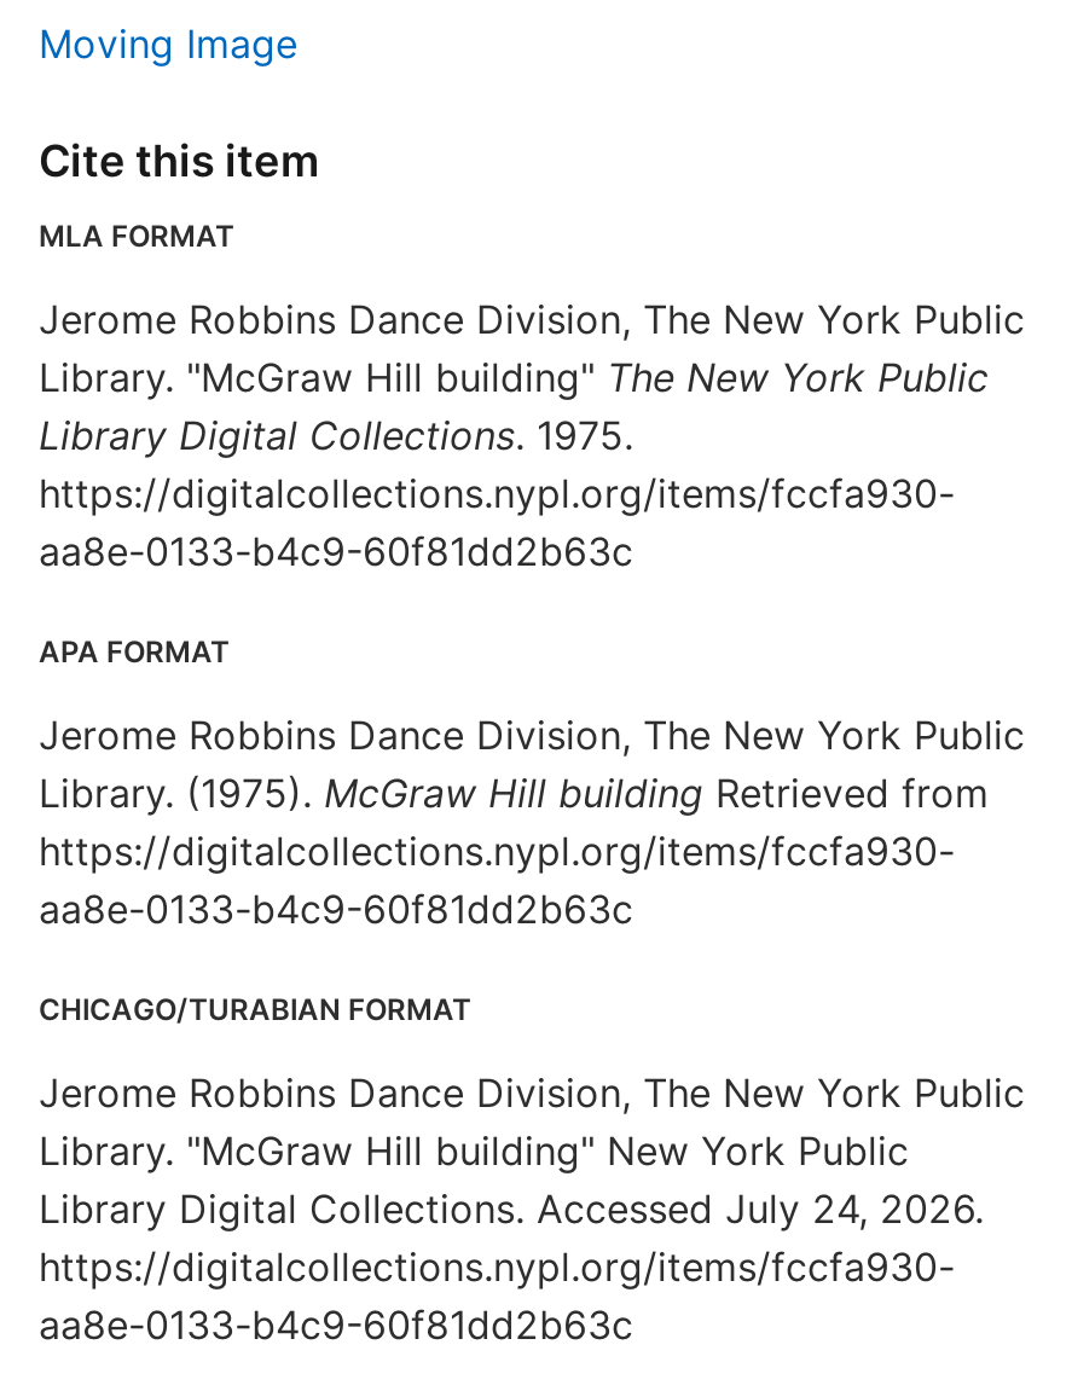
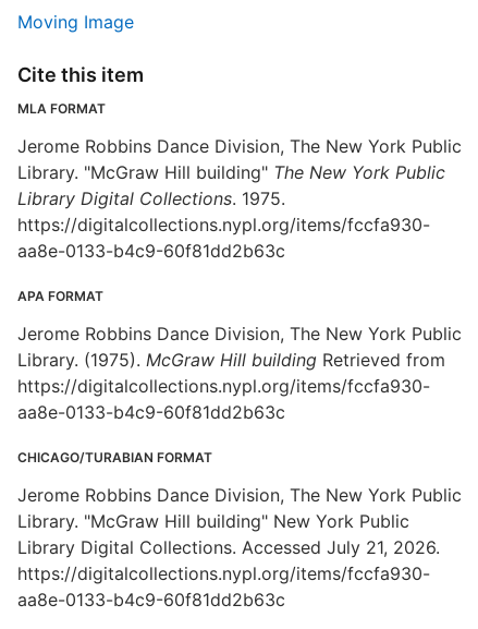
- Library Digital Collections. Accessed July 24, 2026.
+ Library Digital Collections. Accessed July 21, 2026.
